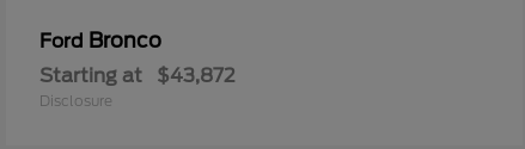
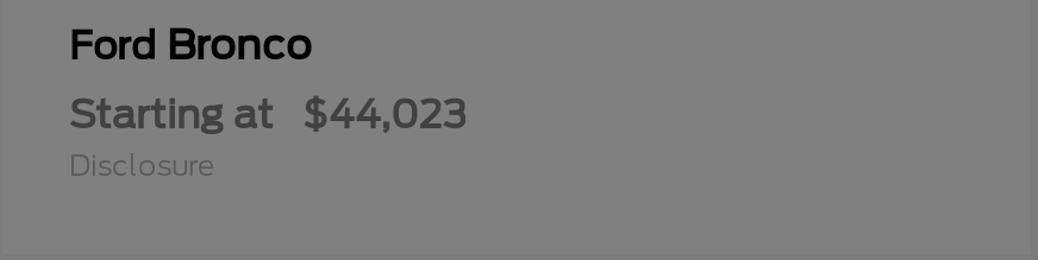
- Starting at $43,872
+ Starting at $44,023
